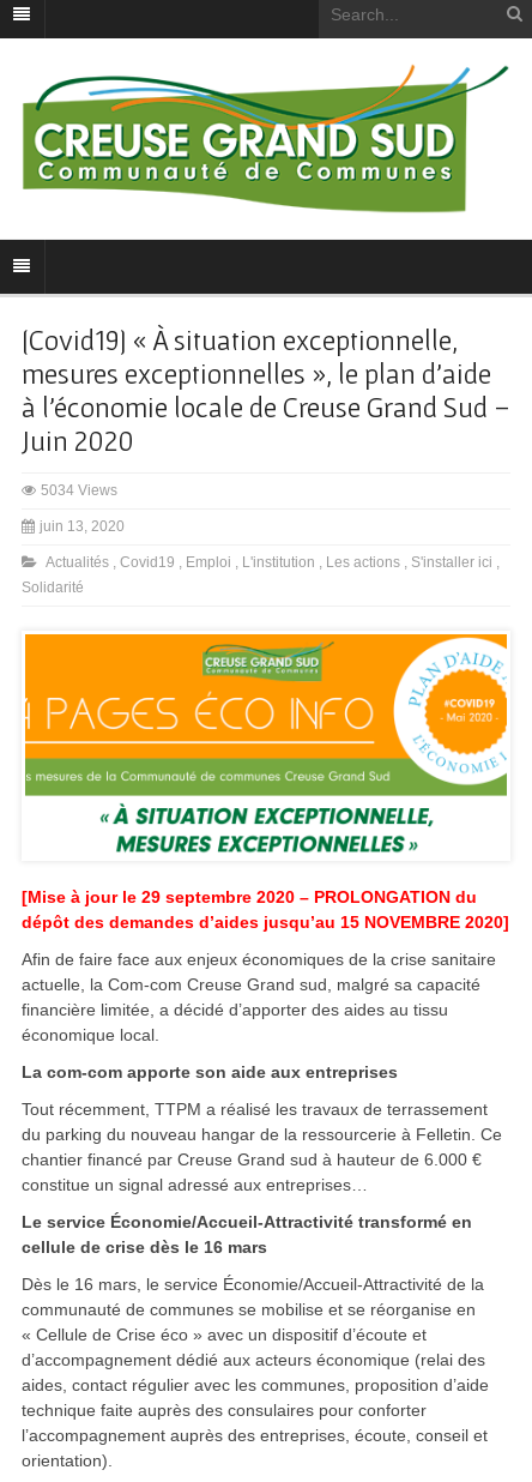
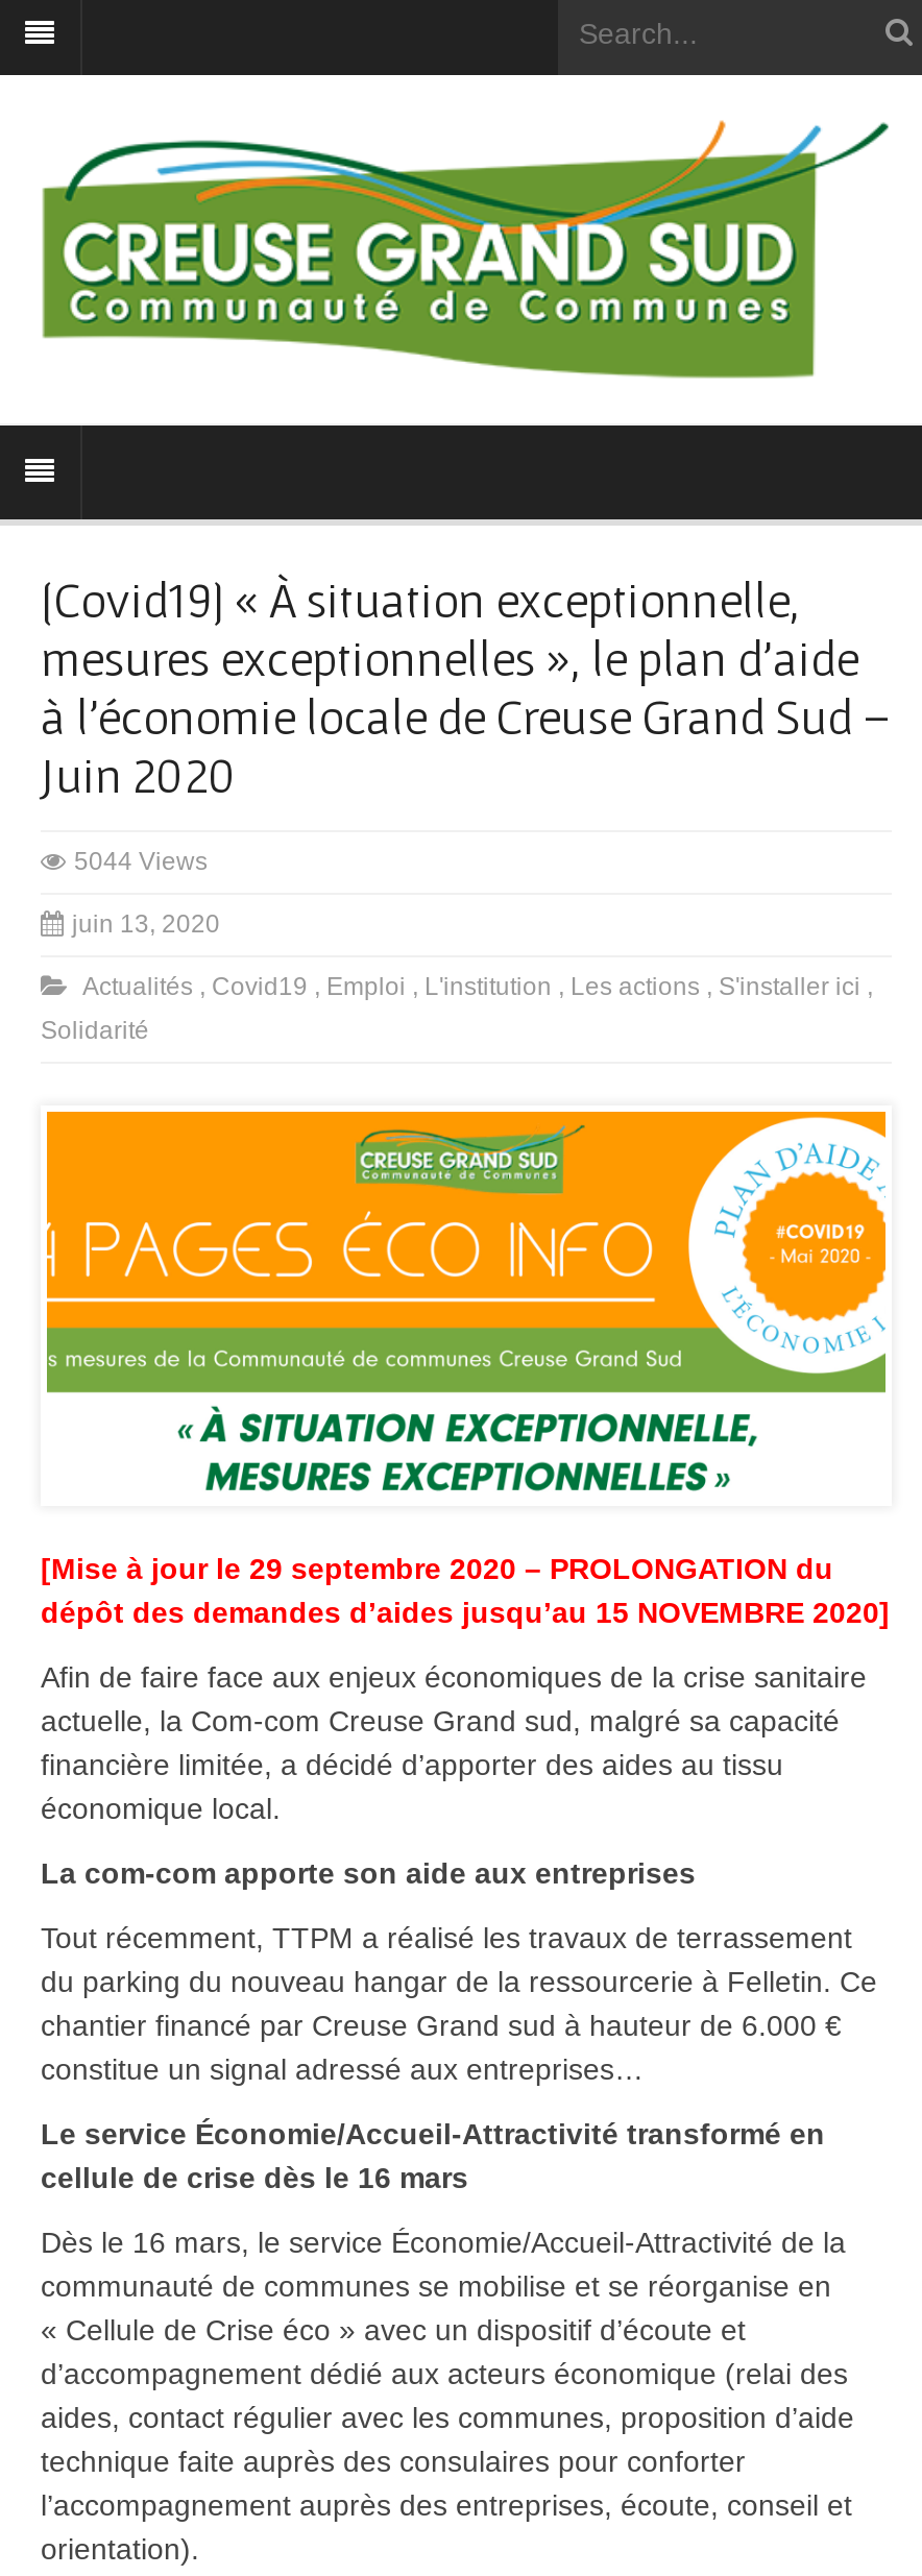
- 5034 Views
+ 5044 Views
